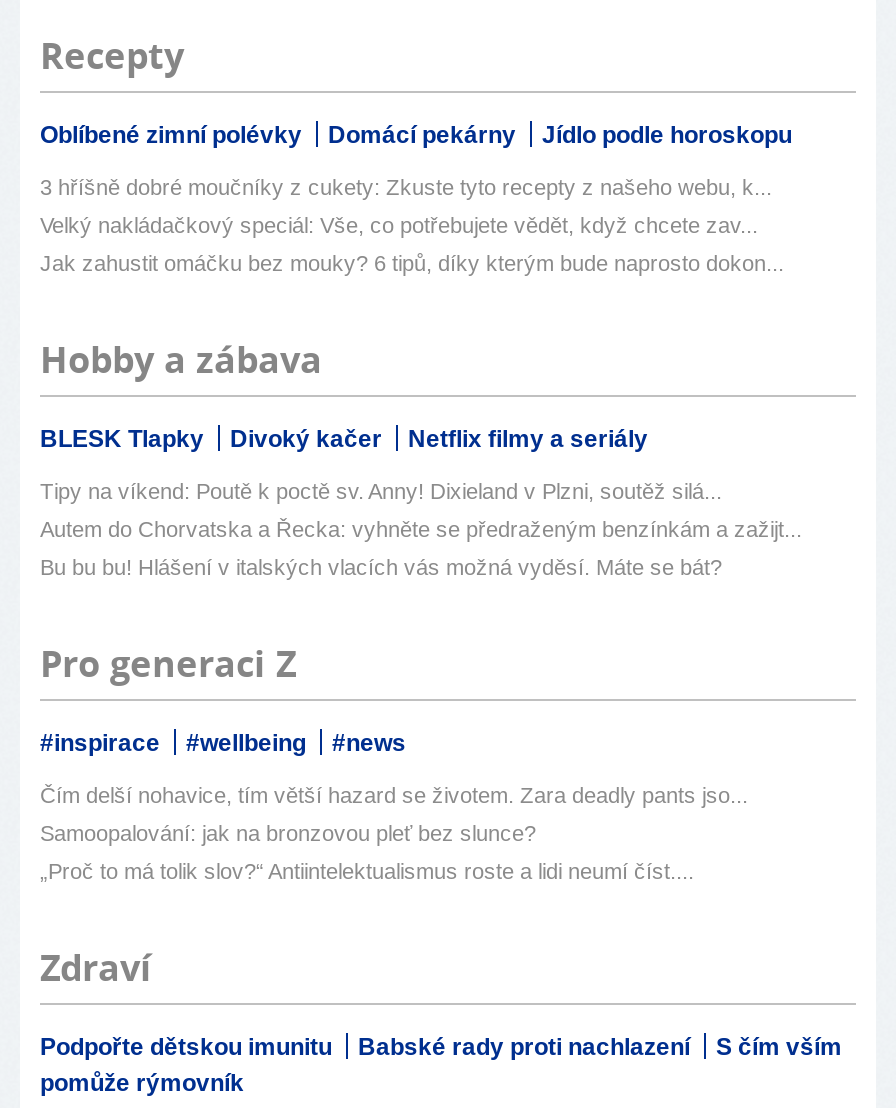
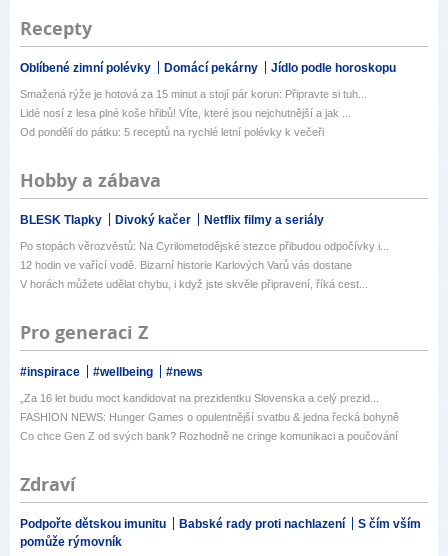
- 3 hříšně dobré moučníky z cukety: Zkuste tyto recepty z našeho webu, k...
+ Smažená rýže je hotová za 15 minut a stojí pár korun: Připravte si tuh...

- Velký nakládačkový speciál: Vše, co potřebujete vědět, když chcete zav...
+ Lidé nosí z lesa plné koše hřibů! Víte, které jsou nejchutnější a jak ...

- Jak zahustit omáčku bez mouky? 6 tipů, díky kterým bude naprosto dokon...
+ Od pondělí do pátku: 5 receptů na rychlé letní polévky k večeři

- Tipy na víkend: Poutě k poctě sv. Anny! Dixieland v Plzni, soutěž silá...
+ Po stopách věrozvěstů: Na Cyrilometodějské stezce přibudou odpočívky i...

- Autem do Chorvatska a Řecka: vyhněte se předraženým benzínkám a zažijt...
+ 12 hodin ve vařící vodě. Bizarní historie Karlových Varů vás dostane

- Bu bu bu! Hlášení v italských vlacích vás možná vyděsí. Máte se bát?
+ V horách můžete udělat chybu, i když jste skvěle připravení, říká cest...

- Čím delší nohavice, tím větší hazard se životem. Zara deadly pants jso...
+ „Za 16 let budu moct kandidovat na prezidentku Slovenska a celý prezid...

- Samoopalování: jak na bronzovou pleť bez slunce?
+ FASHION NEWS: Hunger Games o opulentnější svatbu & jedna řecká bohyně

- „Proč to má tolik slov?“ Antiintelektualismus roste a lidi neumí číst....
+ Co chce Gen Z od svých bank? Rozhodně ne cringe komunikaci a poučování
